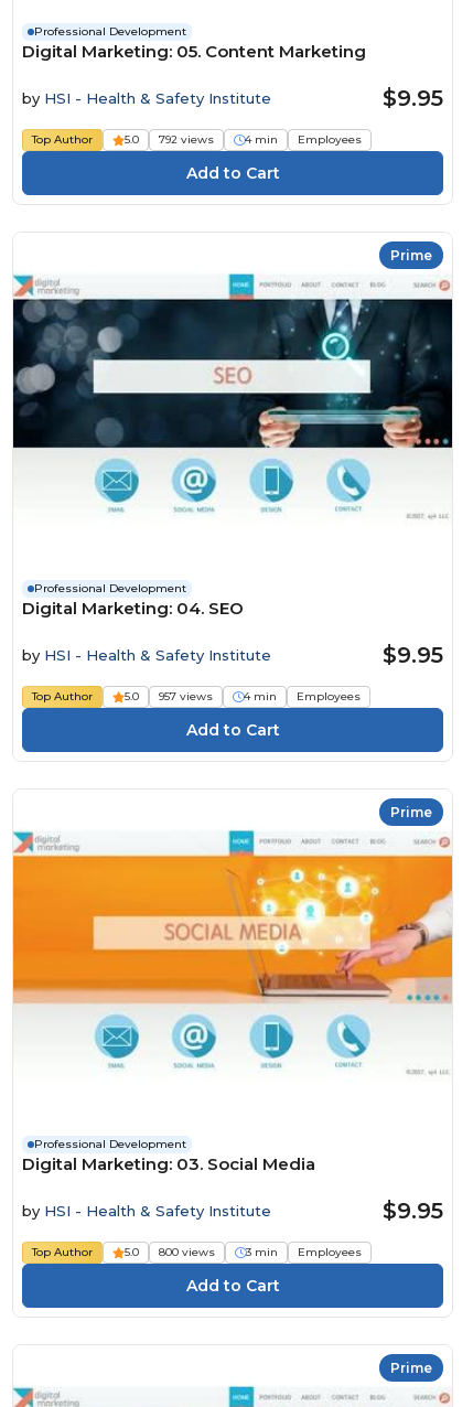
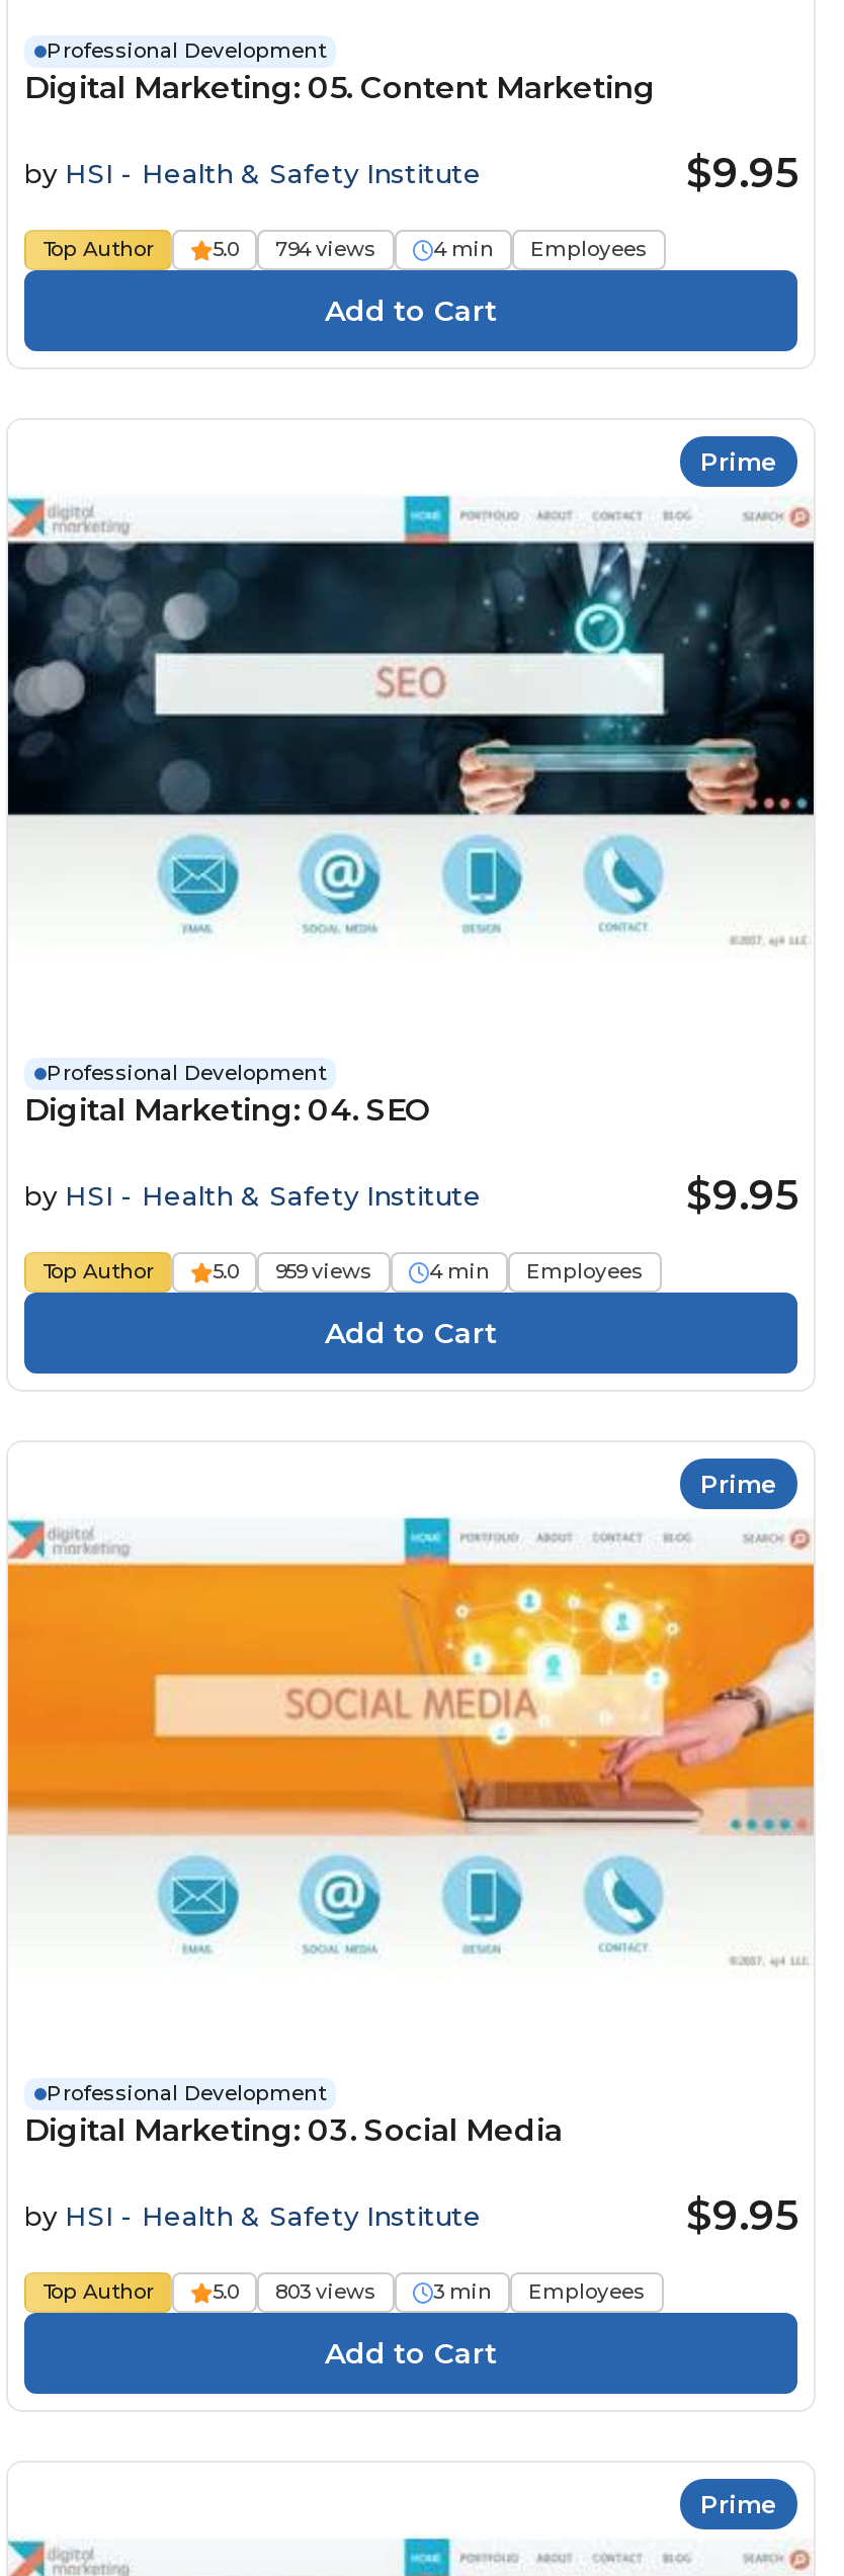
- 5.0 792 views
+ 5.0 794 views

- 5.0 957 views
+ 5.0 959 views

- 5.0 800 views
+ 5.0 803 views
